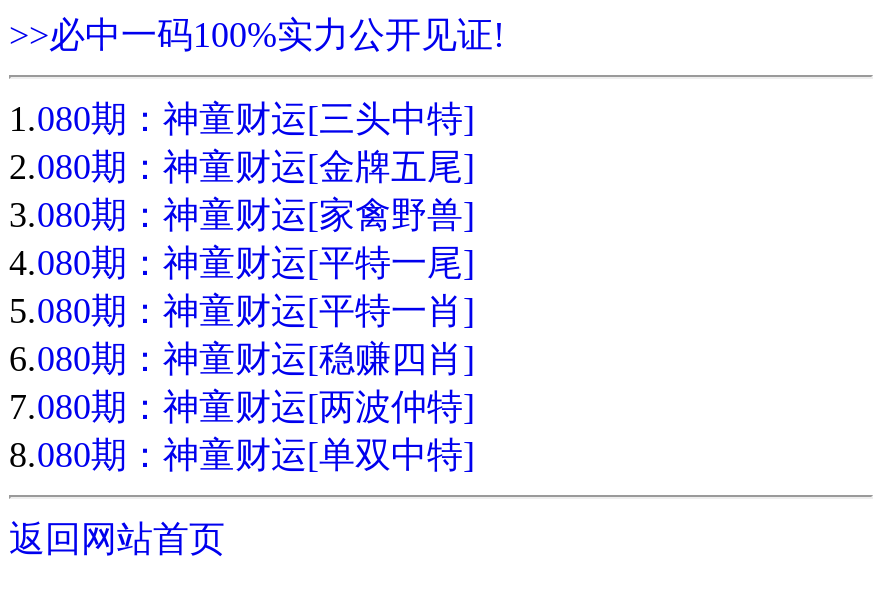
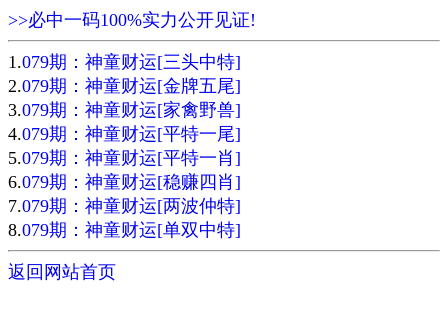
- 1. 080期：神童财运[三头中特]
+ 1. 079期：神童财运[三头中特]

- 2.080期：神童财运[金牌五尾]
+ 2.079期：神童财运[金牌五尾]

- 3.080期：神童财运[家禽野兽]
+ 3.079期：神童财运[家禽野兽]

- 4.080期：神童财运[平特一尾]
+ 4.079期：神童财运[平特一尾]

- 5.080期：神童财运[平特一肖]
+ 5.079期：神童财运[平特一肖]

- 6.080期：神童财运[稳赚四肖]
+ 6.079期：神童财运[稳赚四肖]

- 7.080期：神童财运[两波仲特]
+ 7.079期：神童财运[两波仲特]

- 8.080期：神童财运[单双中特]
+ 8.079期：神童财运[单双中特]
